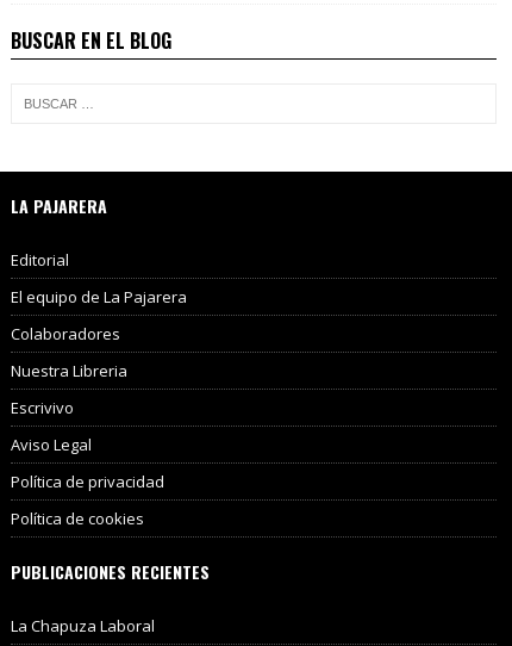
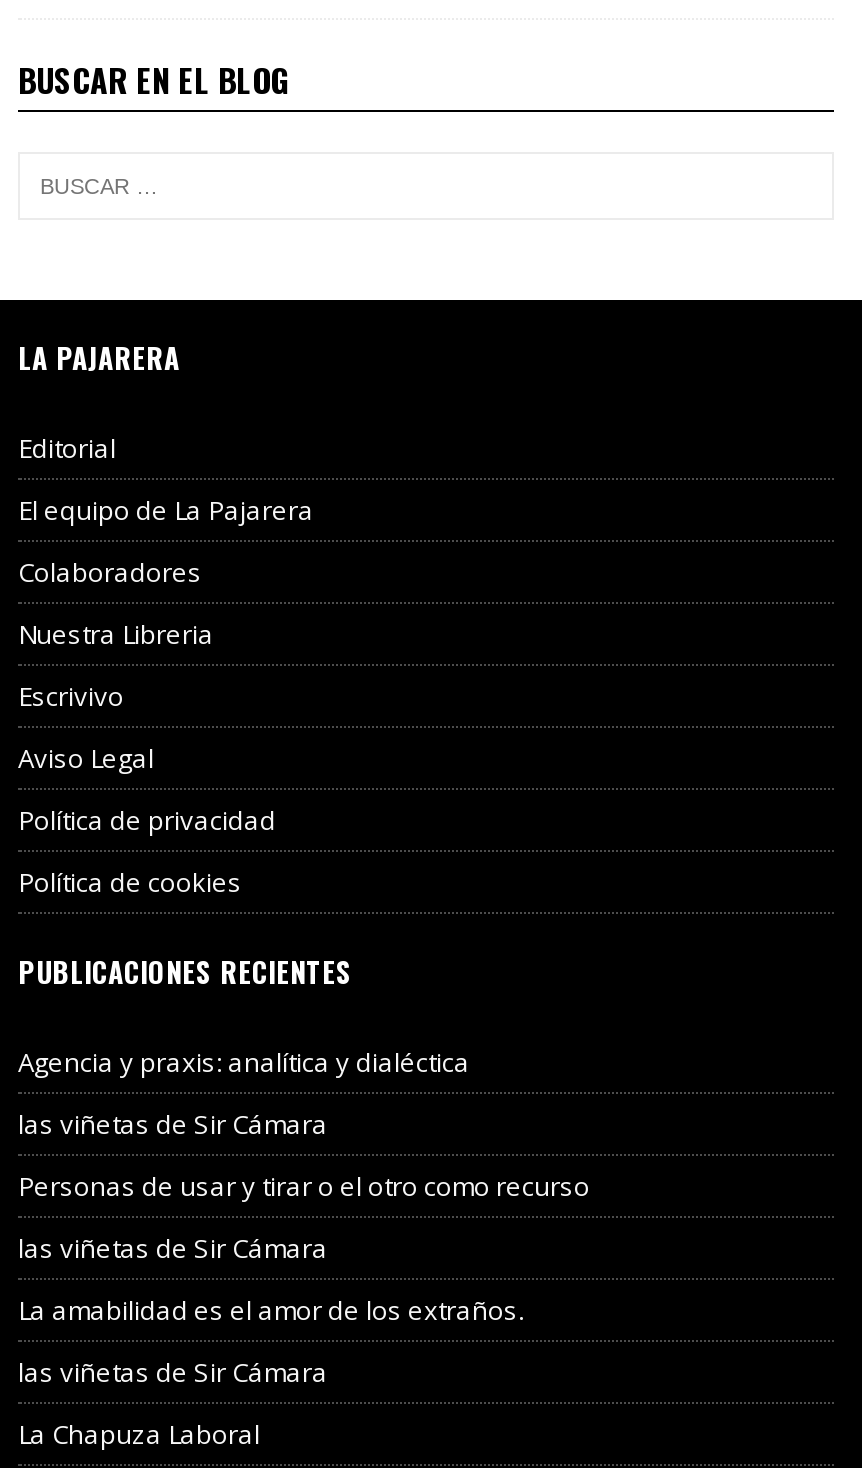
+ Agencia y praxis: analítica y dialéctica
+ las viñetas de Sir Cámara
+ Personas de usar y tirar o el otro como recurso
+ las viñetas de Sir Cámara
+ La amabilidad es el amor de los extraños.
+ las viñetas de Sir Cámara
